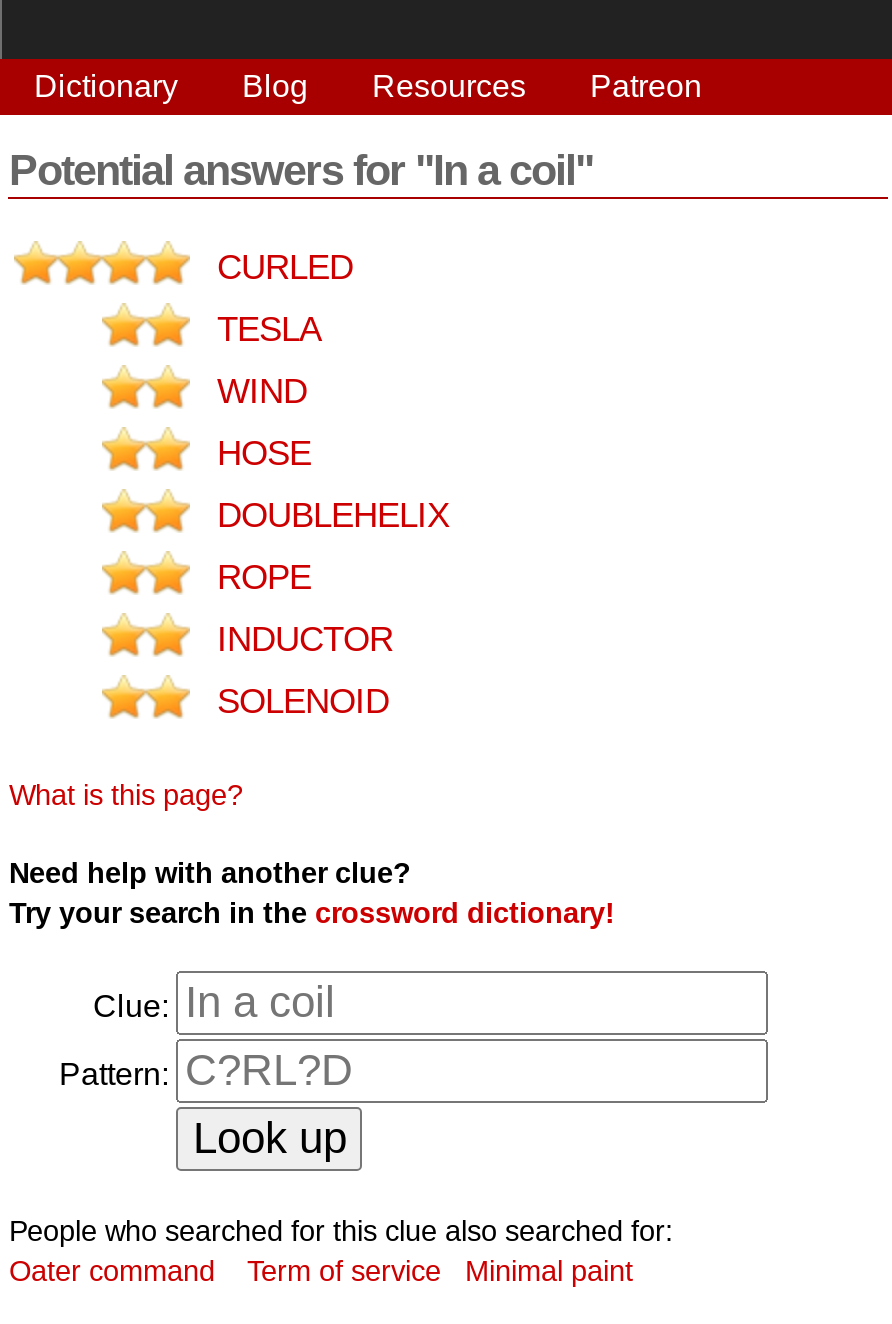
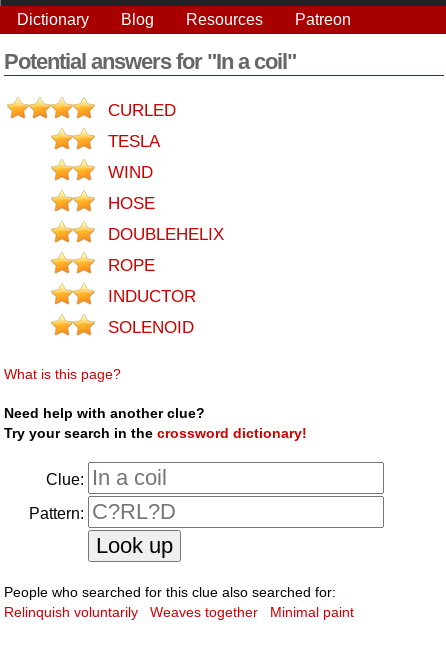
- Oater command
- Term of service
+ Relinquish voluntarily
+ Weaves together
